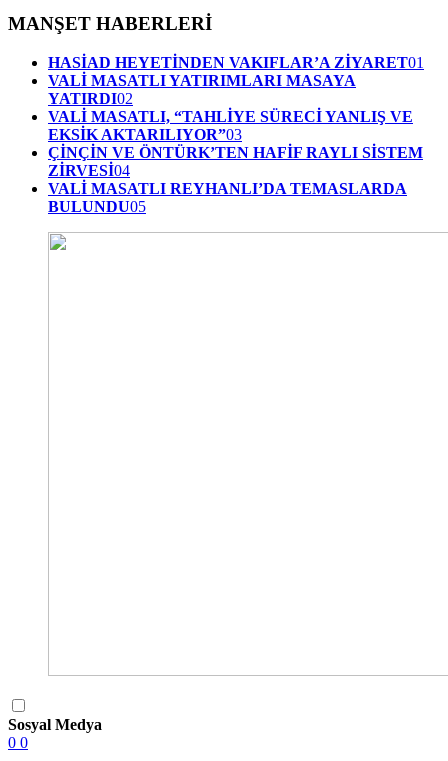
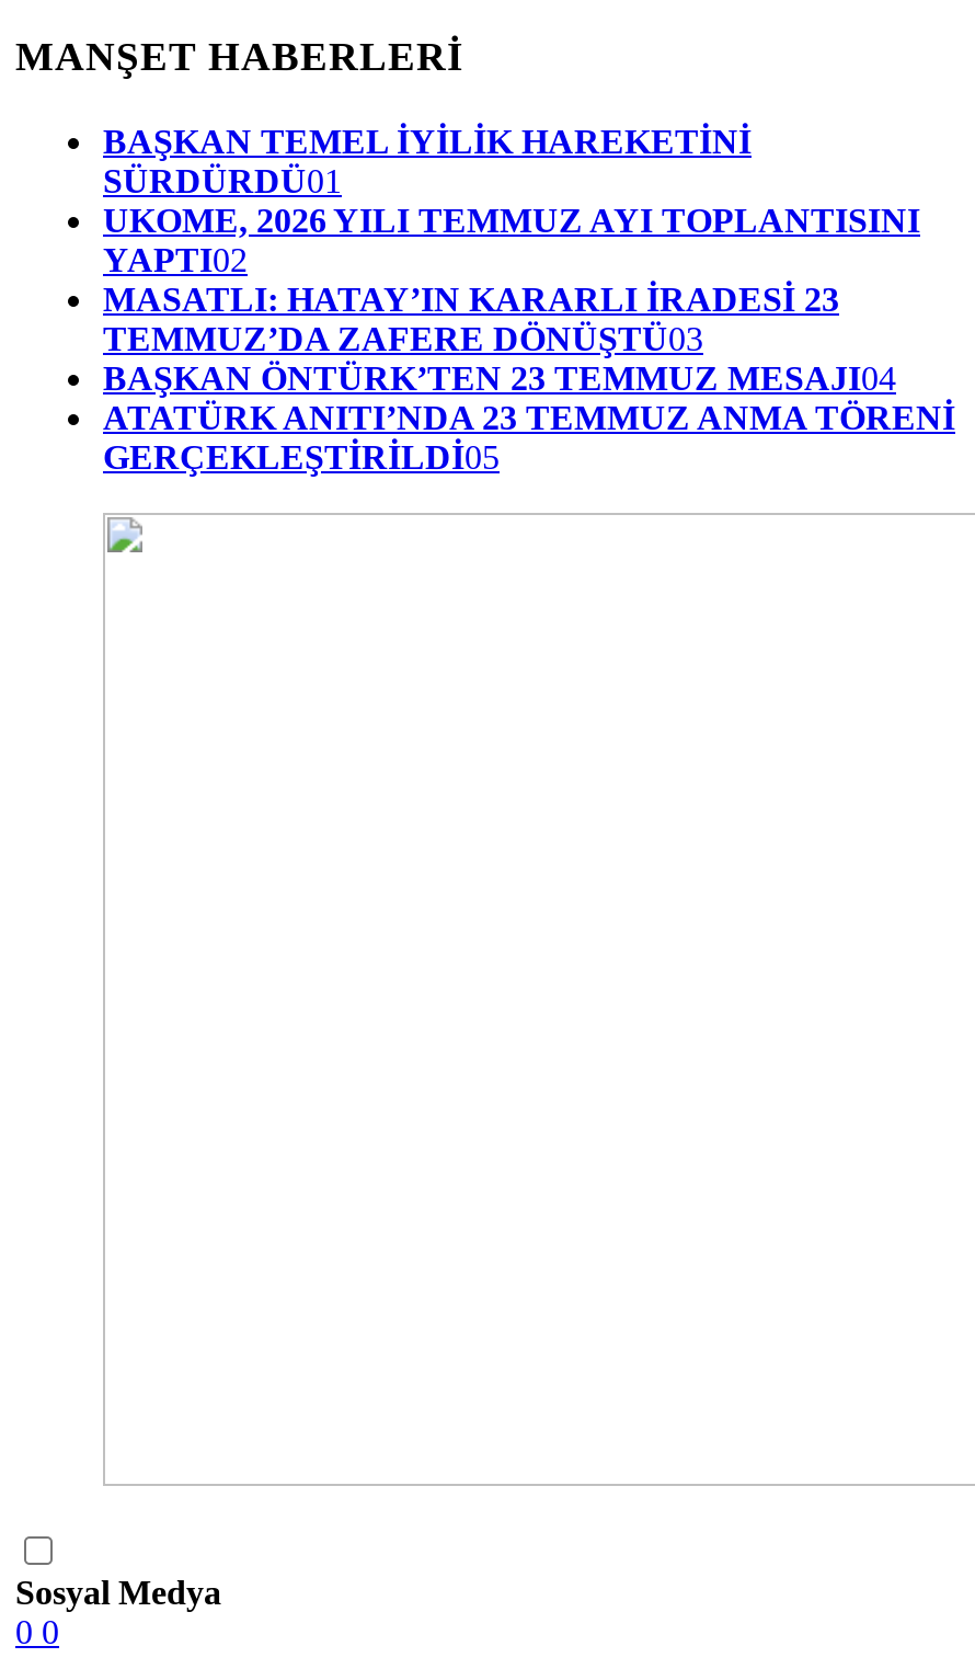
- HASİAD HEYETİNDEN VAKIFLAR’A ZİYARET01
- VALİ MASATLI YATIRIMLARI MASAYA
- YATIRDI02
- VALİ MASATLI, “TAHLİYE SÜRECİ YANLIŞ VE
- EKSİK AKTARILIYOR”03
- ÇİNÇİN VE ÖNTÜRK’TEN HAFİF RAYLI SİSTEM
- ZİRVESİ04
- VALİ MASATLI REYHANLI’DA TEMASLARDA
- BULUNDU05
+ BAŞKAN TEMEL İYİLİK HAREKETİNİ
+ SÜRDÜRDÜ01
+ UKOME, 2026 YILI TEMMUZ AYI TOPLANTISINI
+ YAPTI02
+ MASATLI: HATAY’IN KARARLI İRADESİ 23
+ TEMMUZ’DA ZAFERE DÖNÜŞTÜ03
+ BAŞKAN ÖNTÜRK’TEN 23 TEMMUZ MESAJI04
+ ATATÜRK ANITI’NDA 23 TEMMUZ ANMA TÖRENİ
+ GERÇEKLEŞTİRİLDİ05
